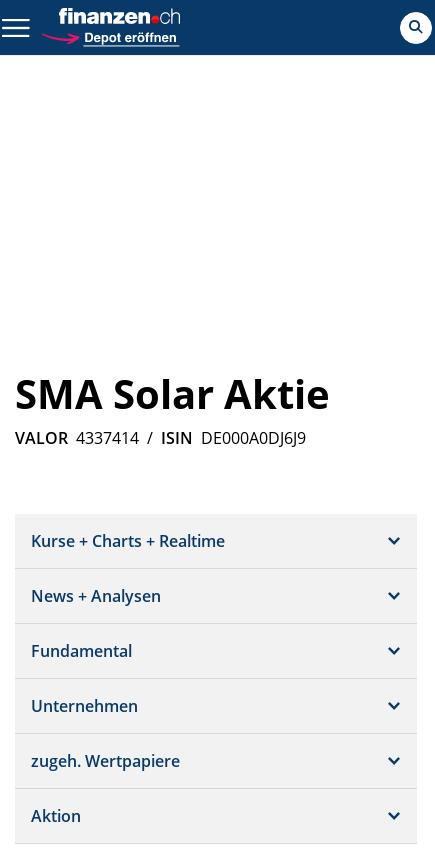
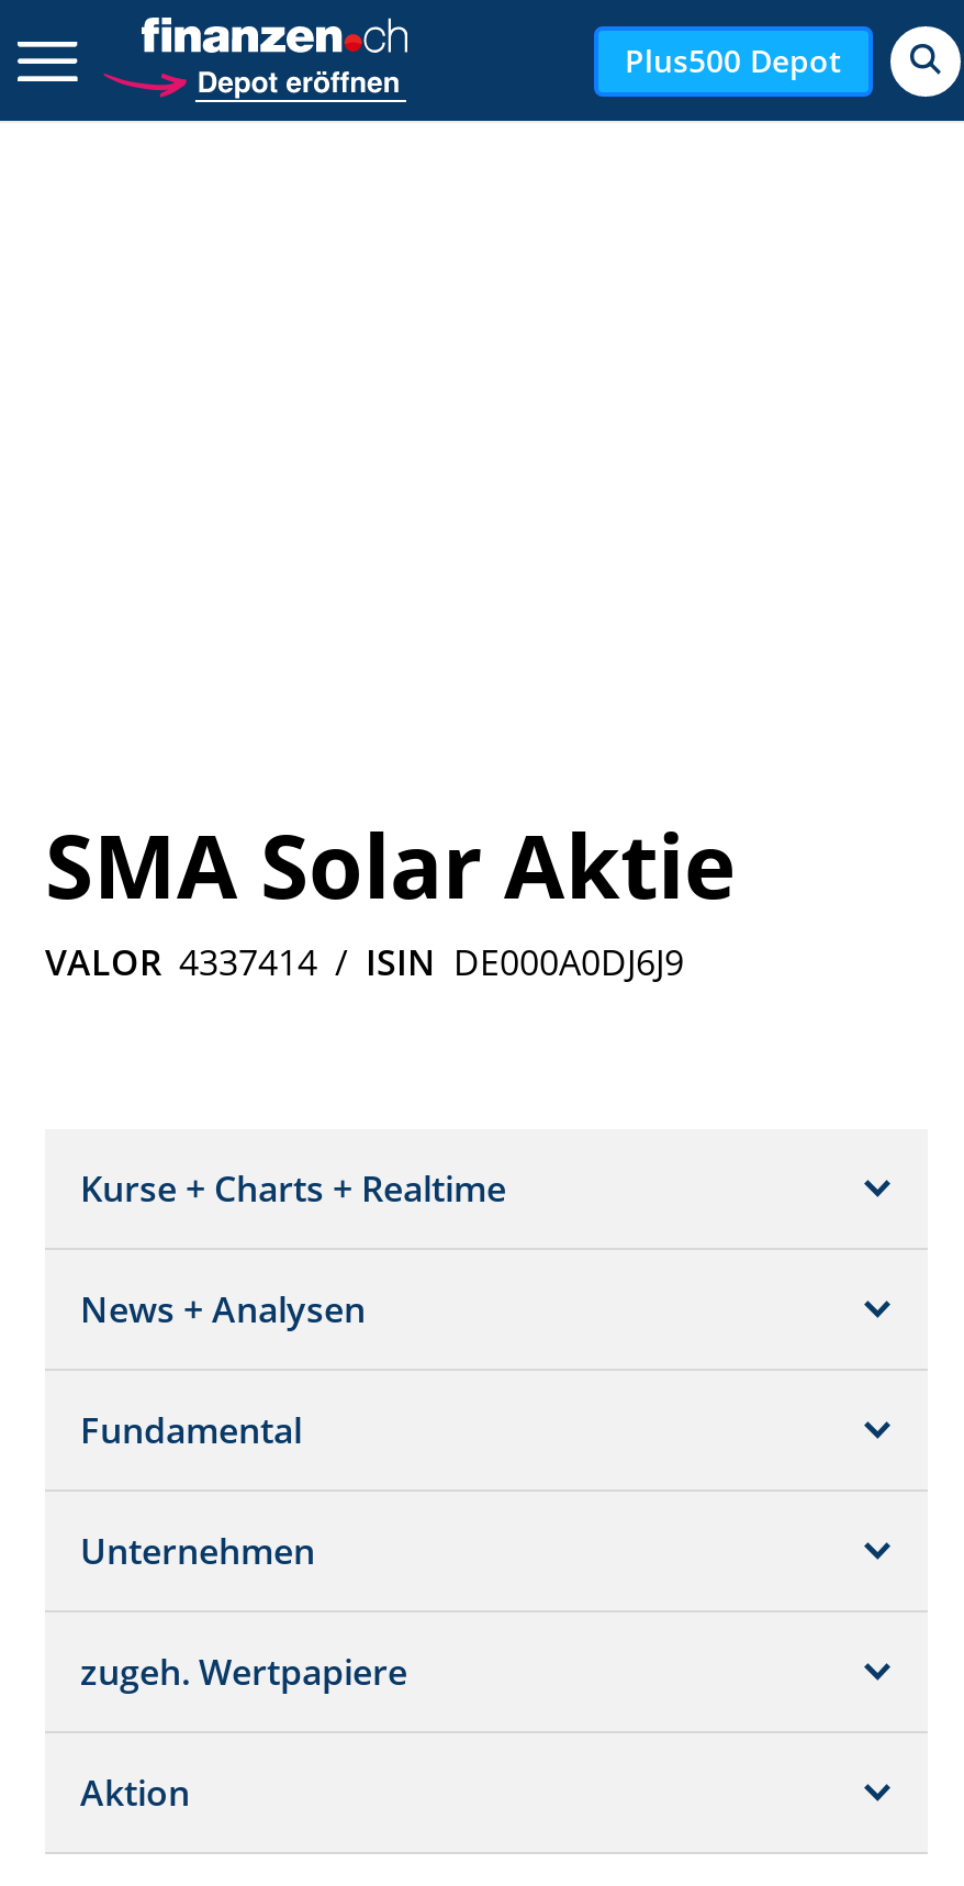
+ Plus500 Depot
